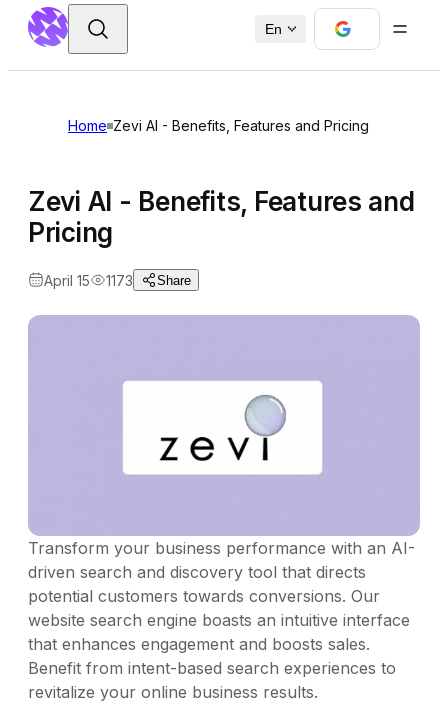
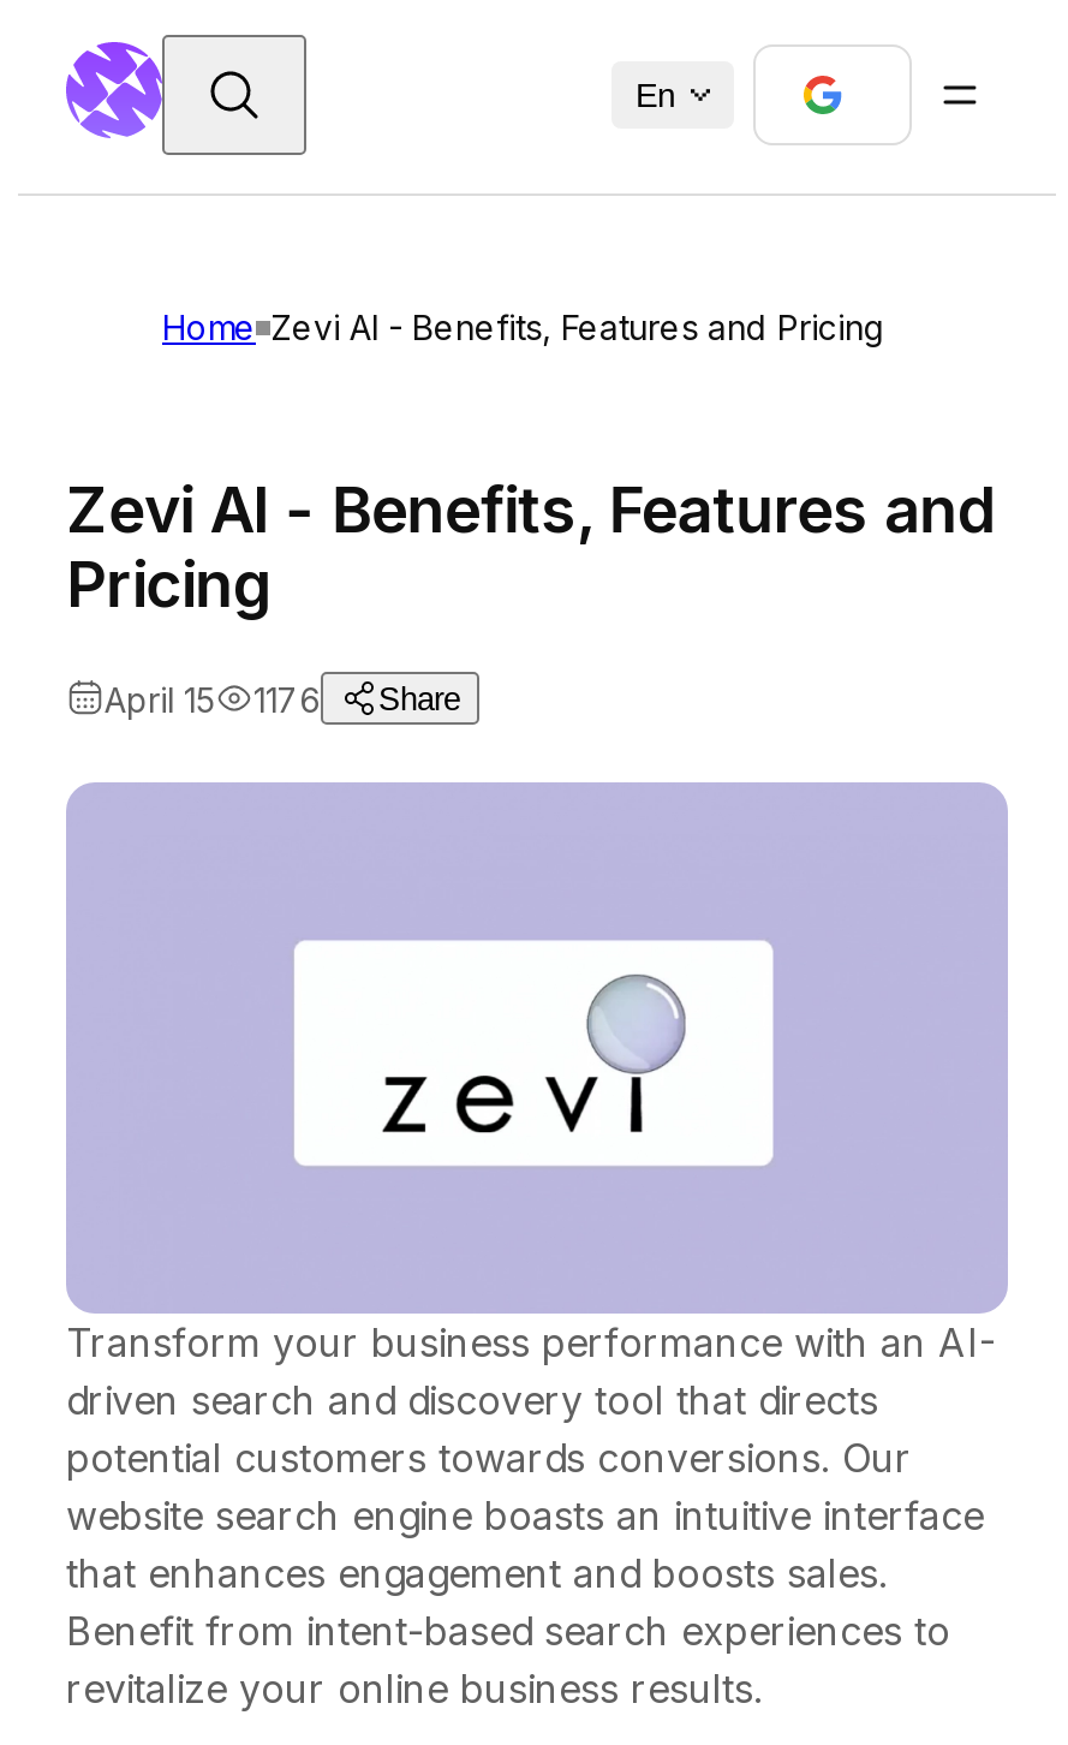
- April 15 1173 Share
+ April 15 1176 Share
